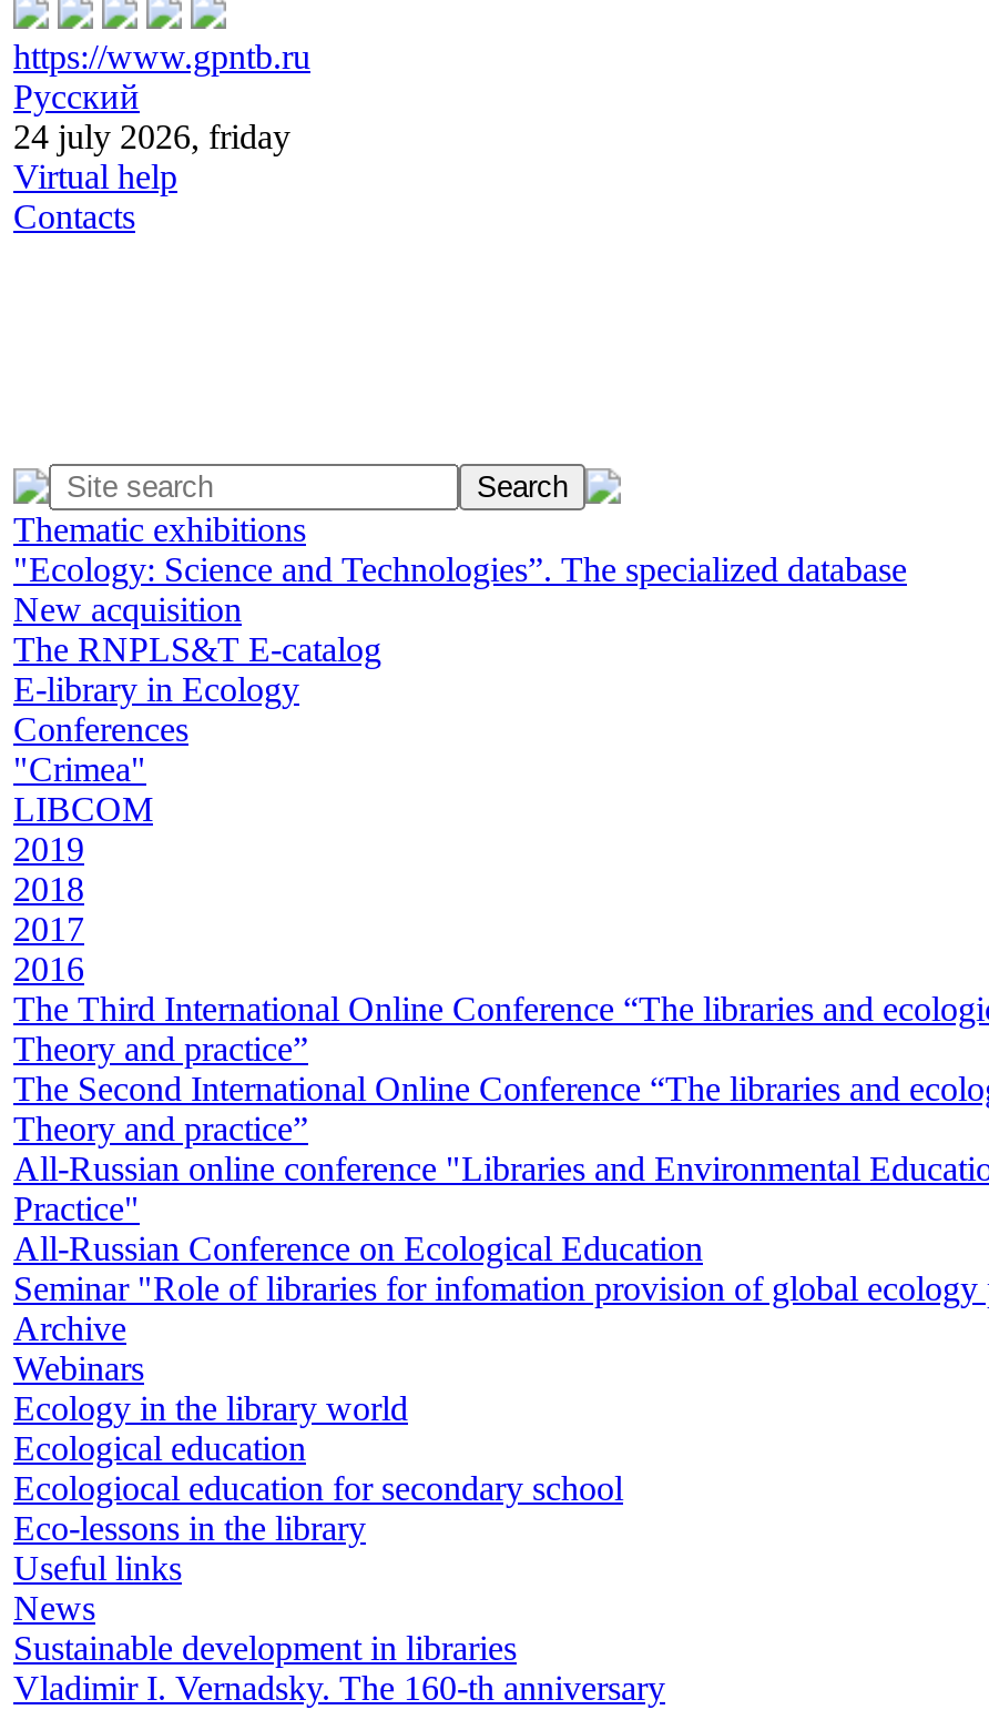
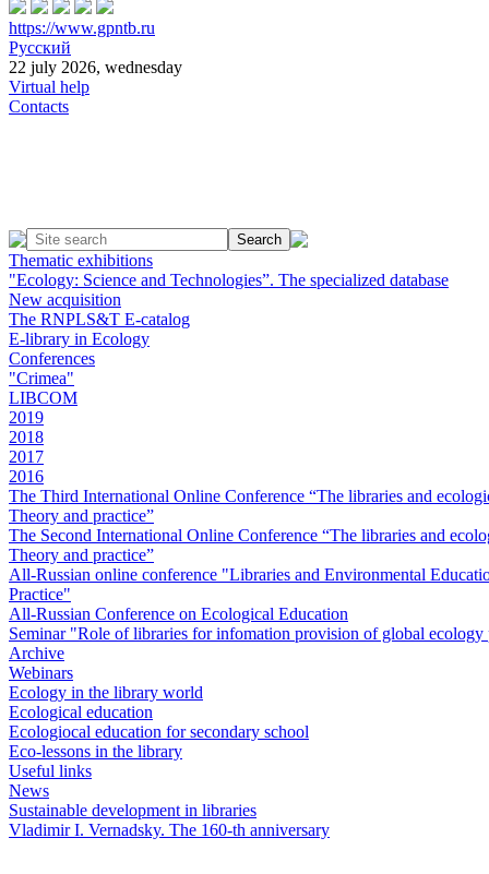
- 24 july 2026, friday
+ 22 july 2026, wednesday
